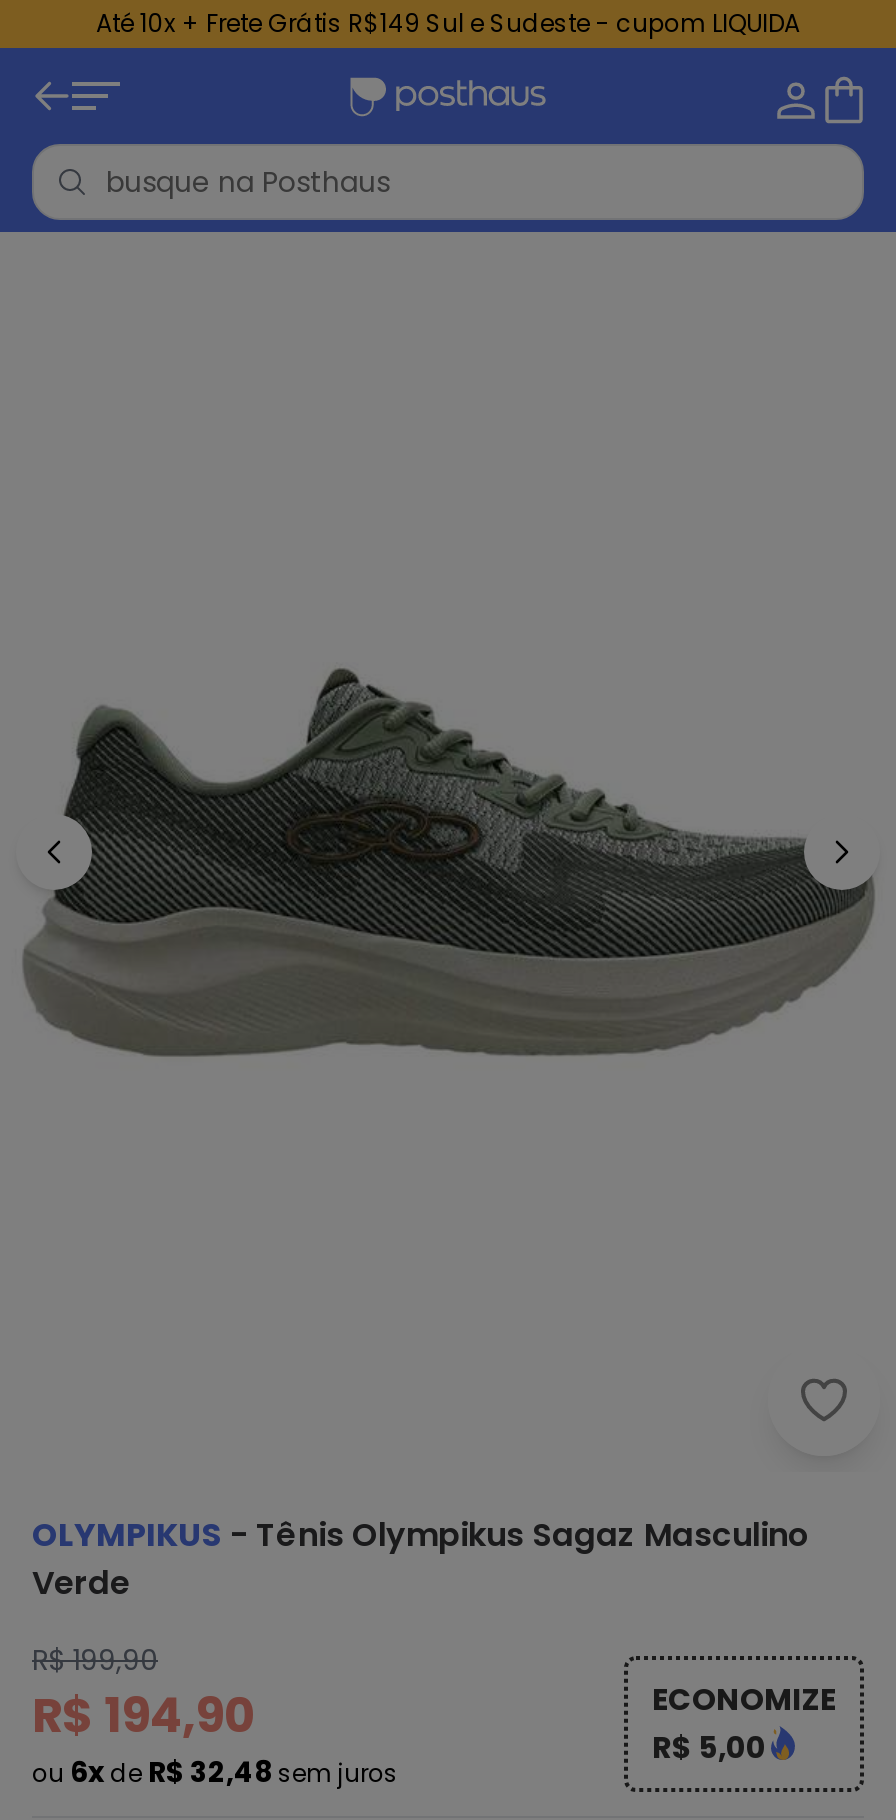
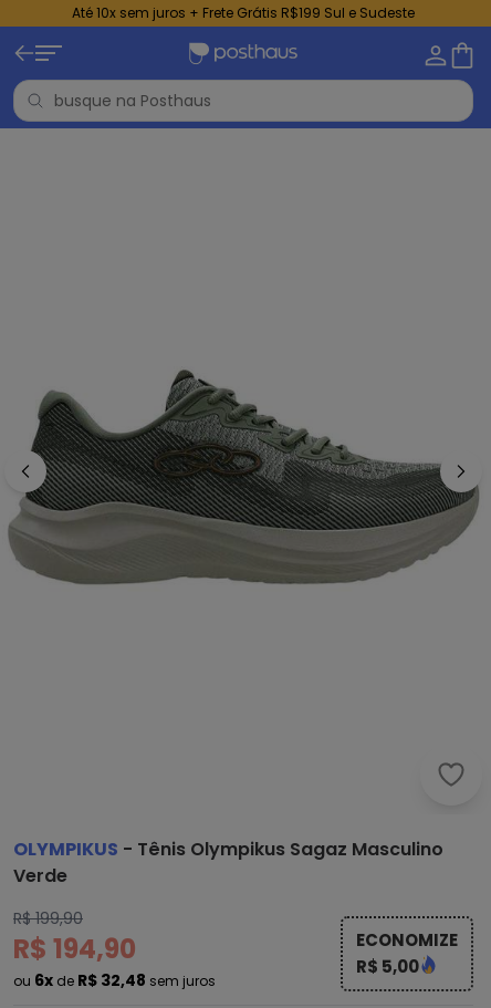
- Até 10x + Frete Grátis R$149 Sul e Sudeste - cupom LIQUIDA
+ Até 10x sem juros + Frete Grátis R$199 Sul e Sudeste
